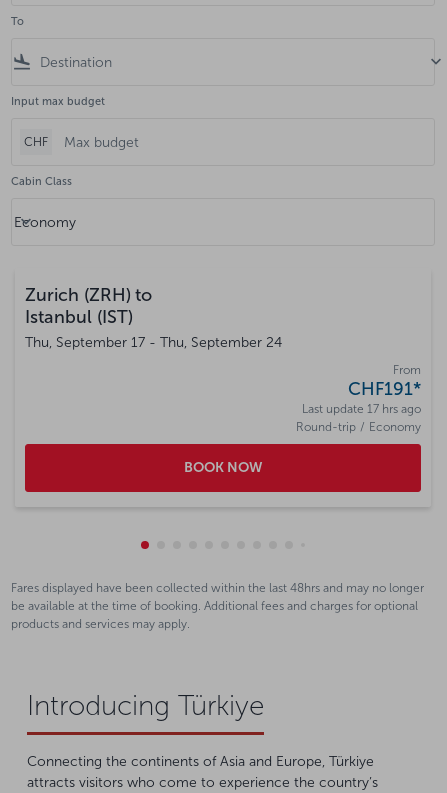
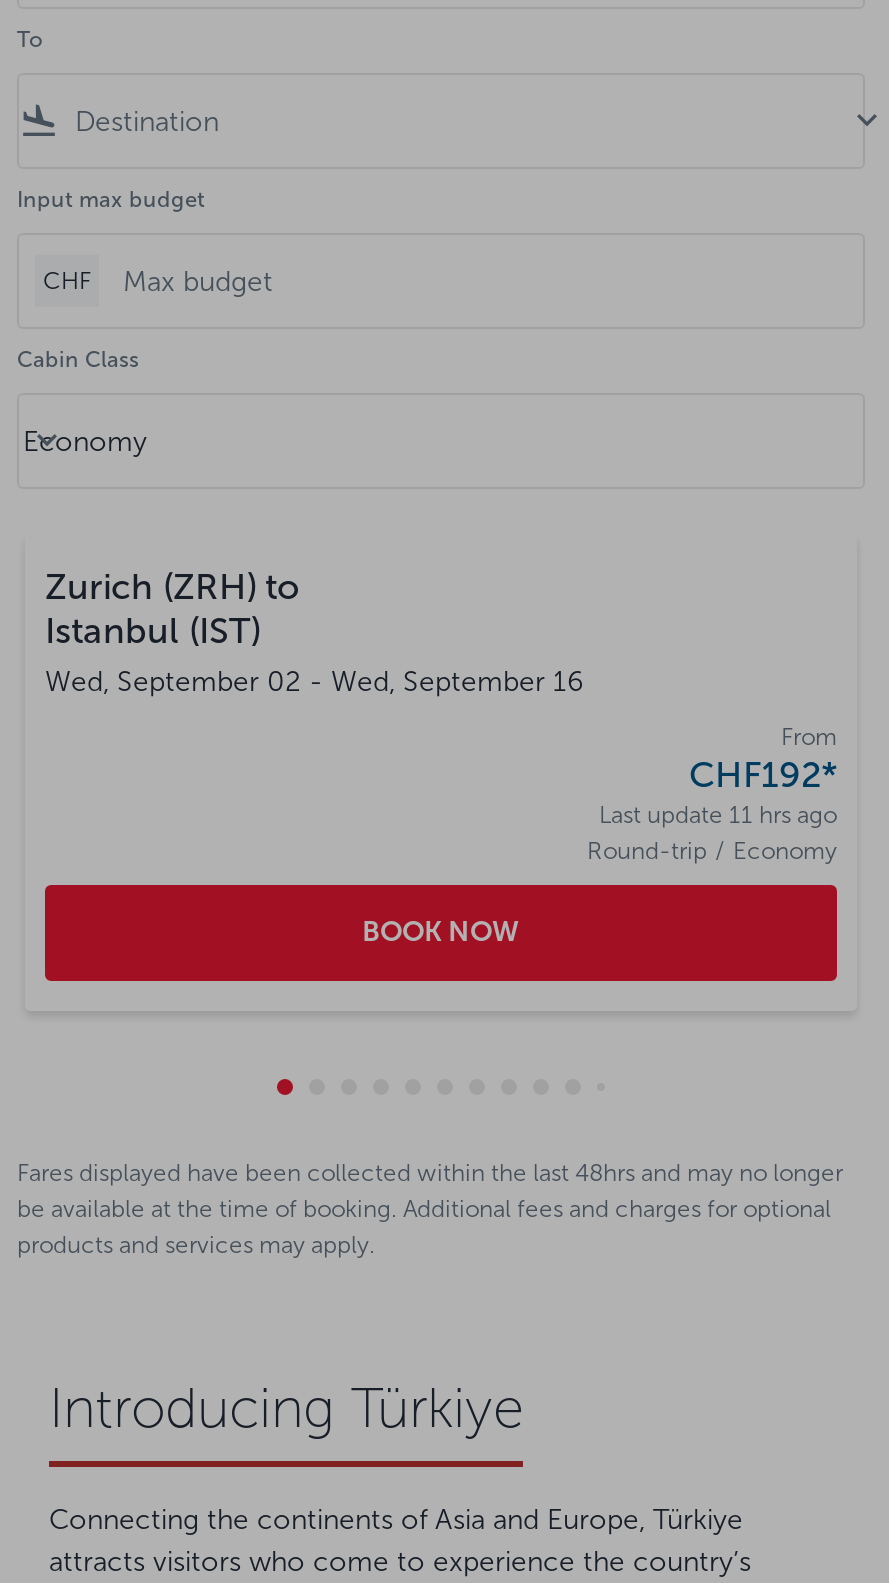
- Thu, September 17 - Thu, September 24
+ Wed, September 02 - Wed, September 16

- CHF191*
- Last update 17 hrs ago
+ CHF192*
+ Last update 11 hrs ago
